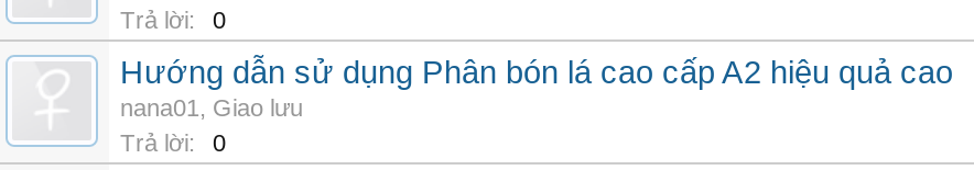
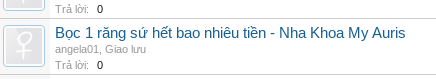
- Hướng dẫn sử dụng Phân bón lá cao cấp A2 hiệu quả cao
- nana01, Giao lưu
+ Bọc 1 răng sứ hết bao nhiêu tiền - Nha Khoa My Auris
+ angela01, Giao lưu
